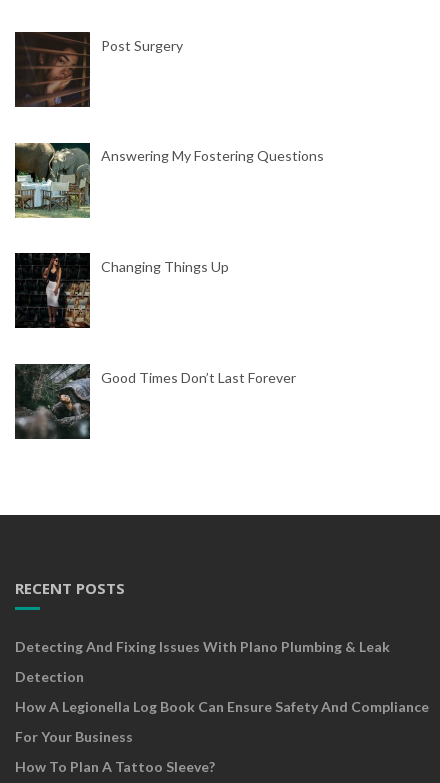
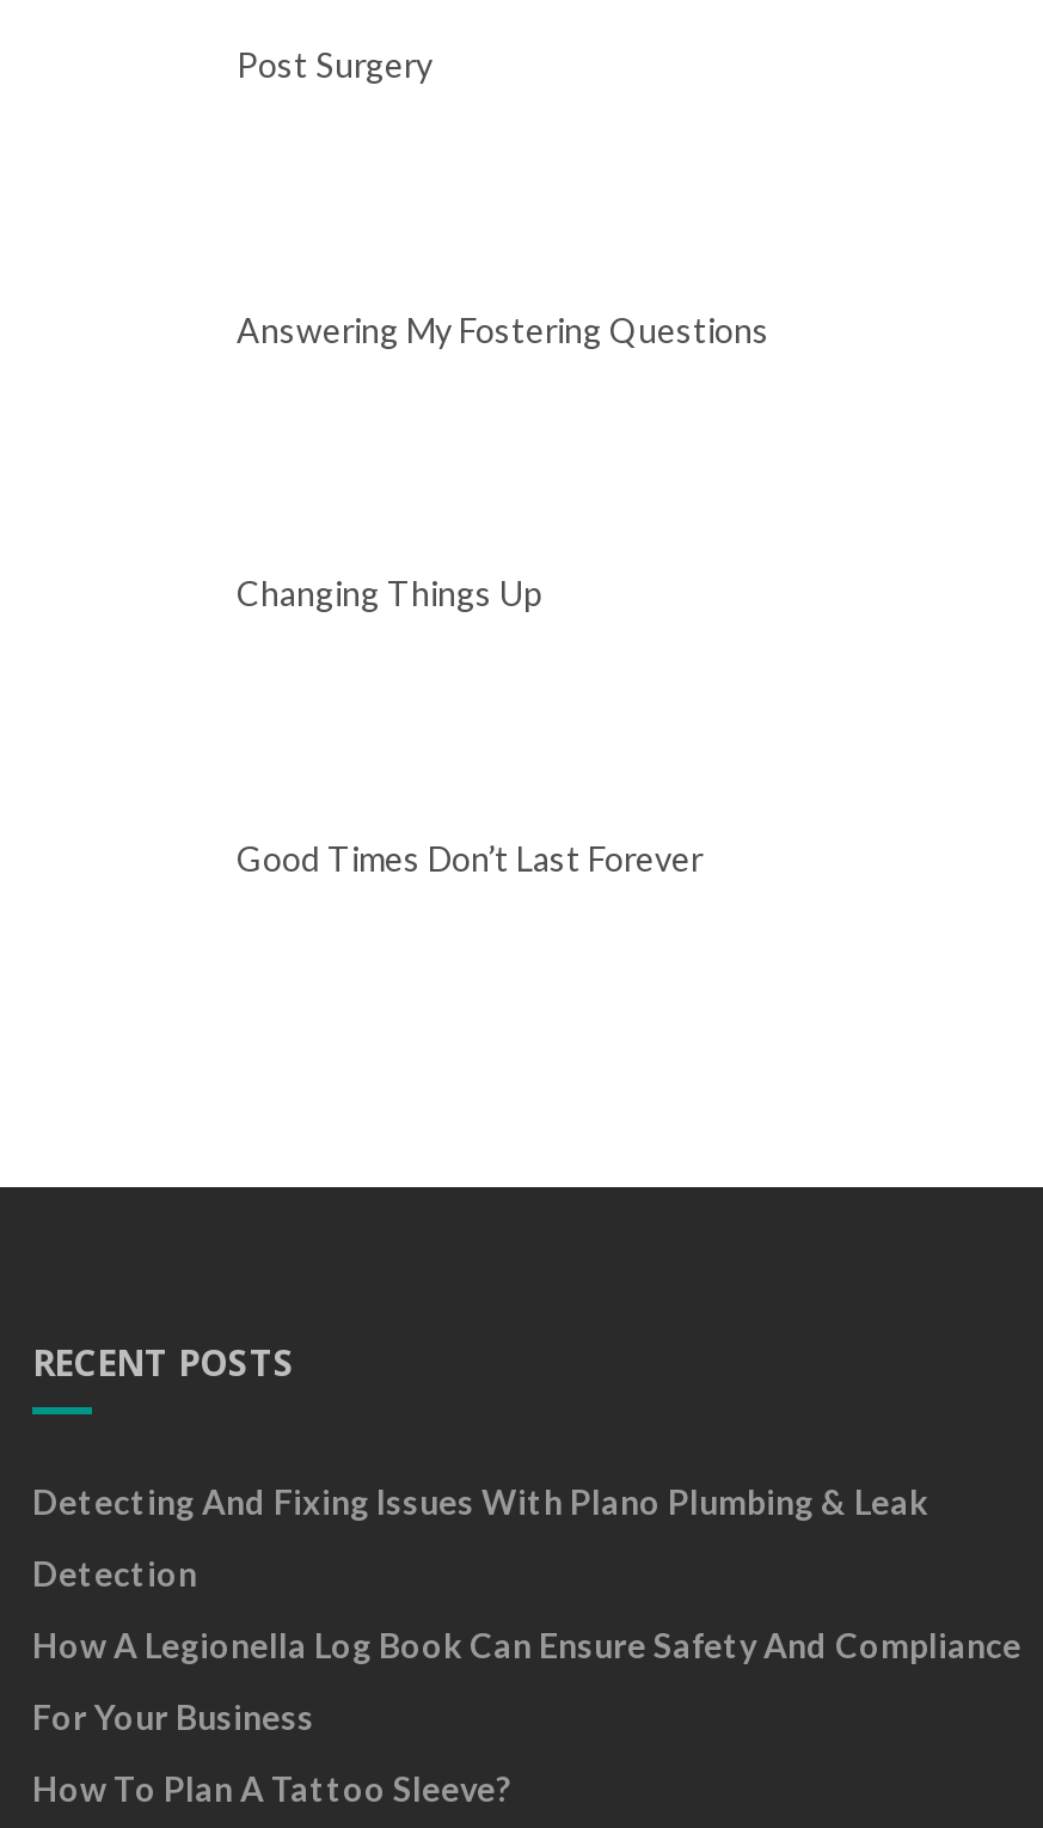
- [image]

- [image]

- [image]

- [image]
